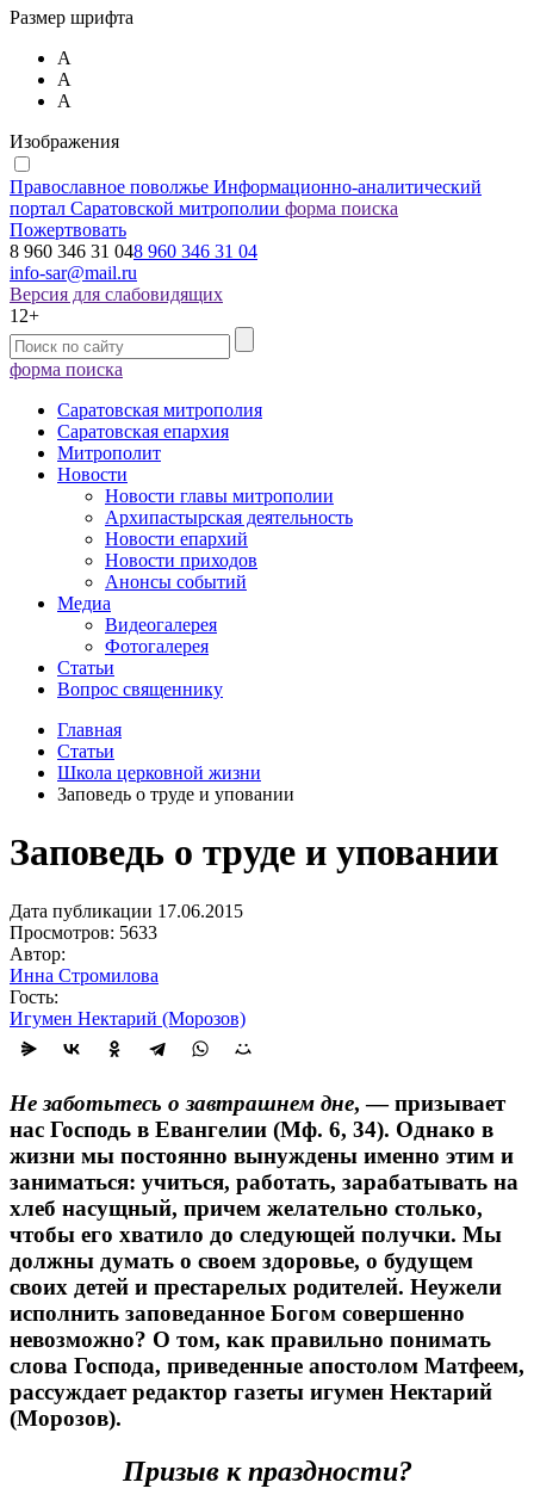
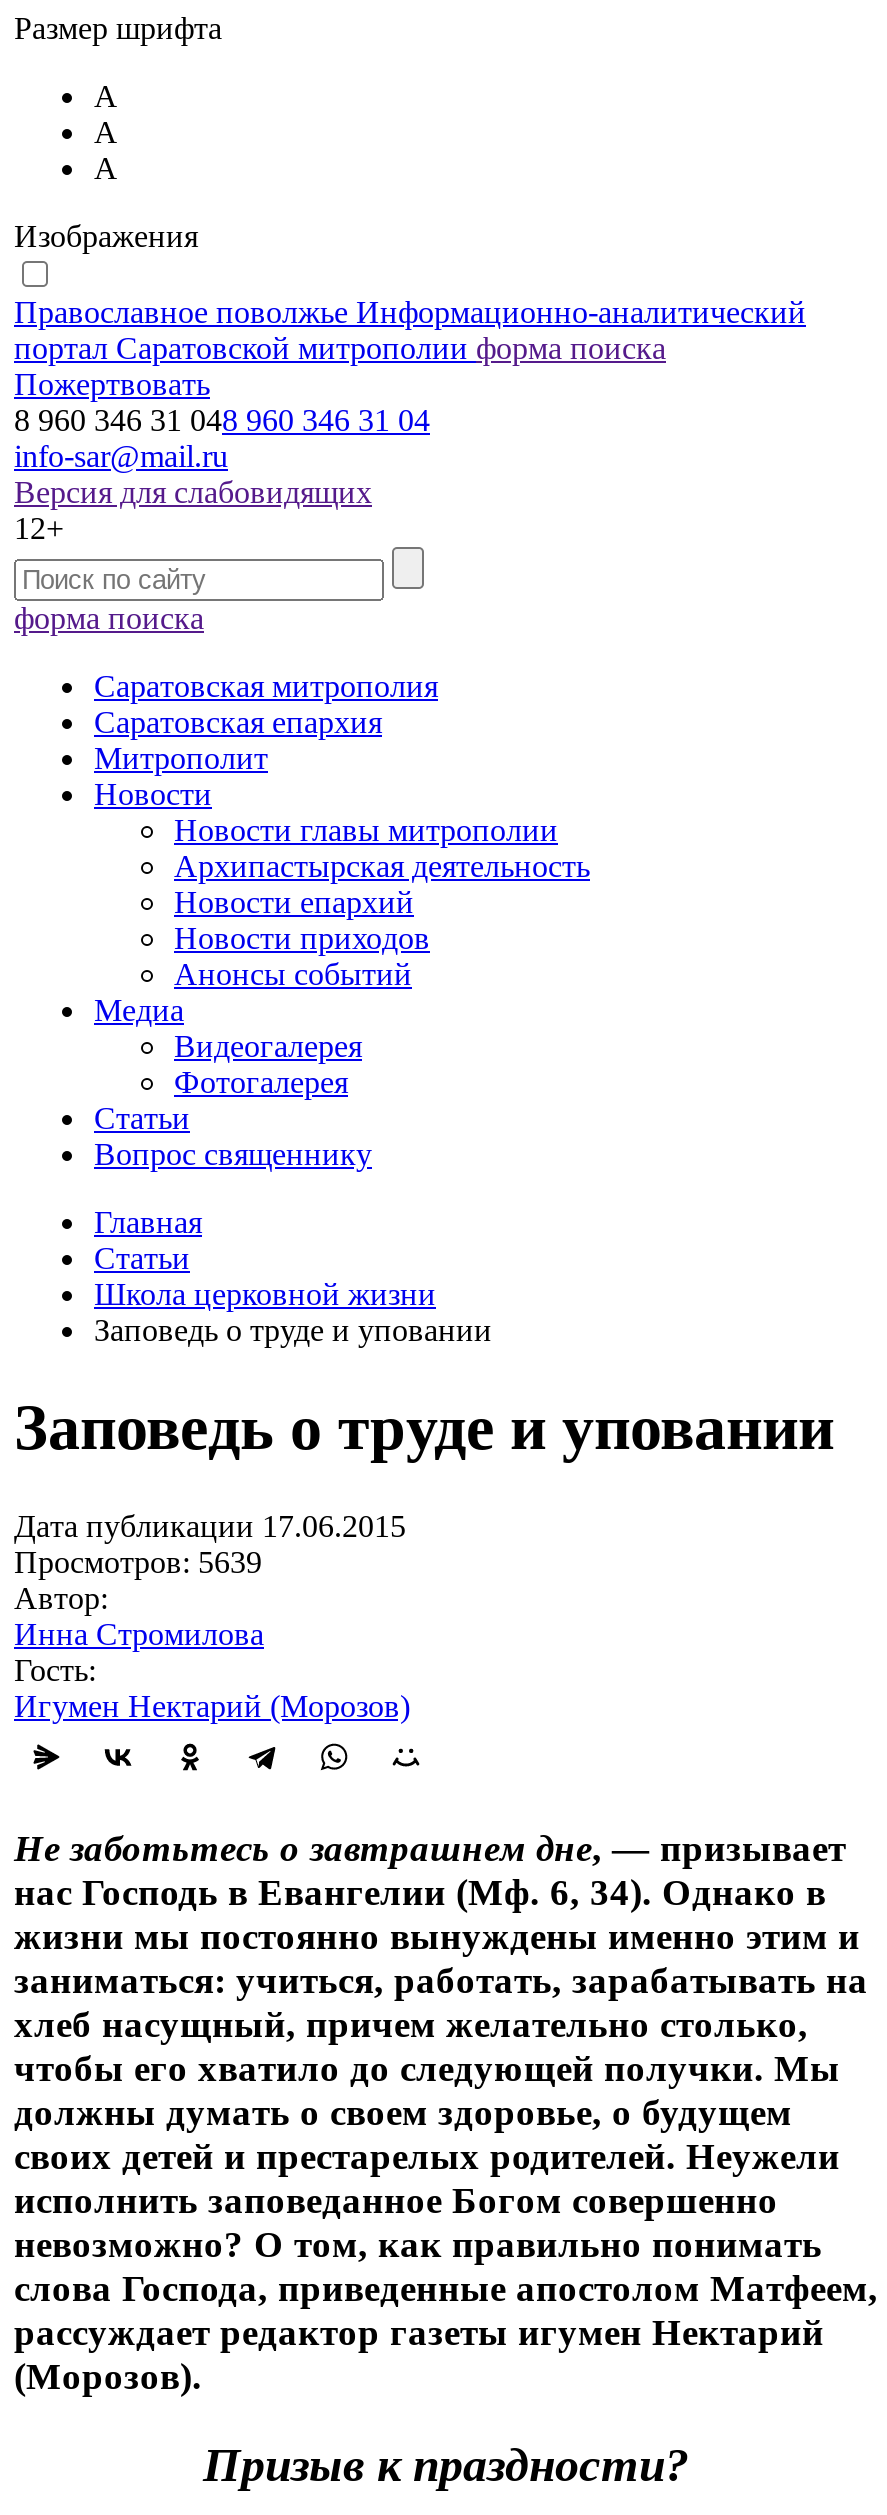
- Просмотров: 5633
+ Просмотров: 5639
